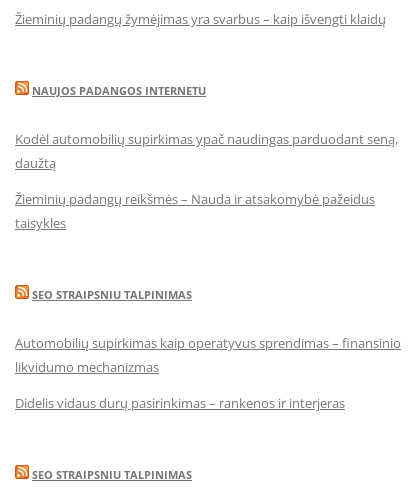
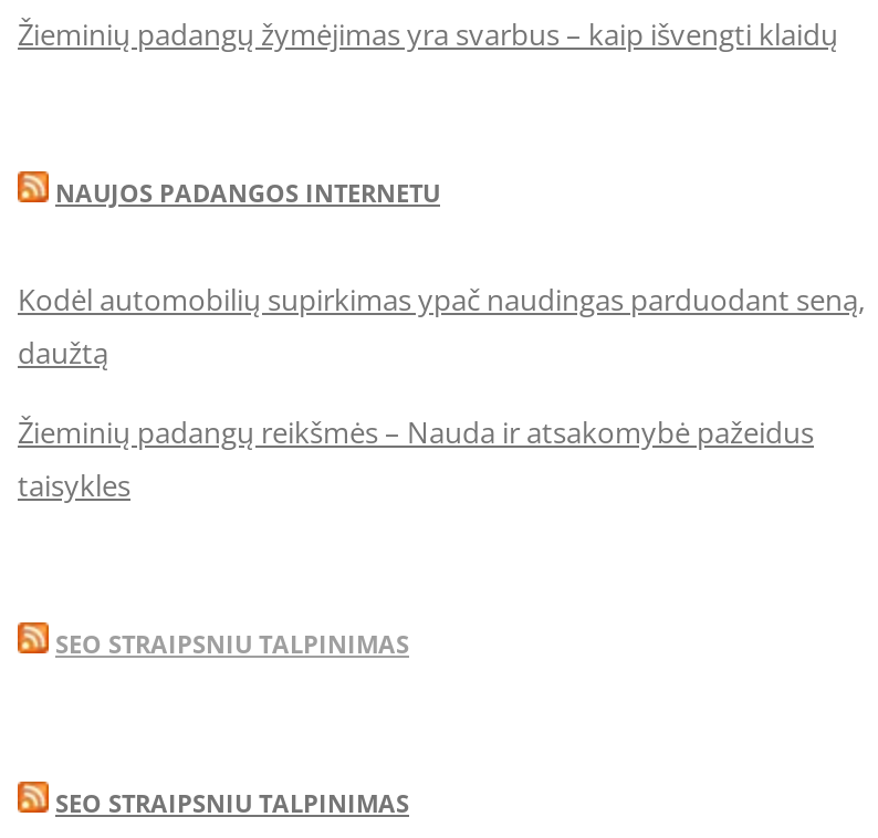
- Automobilių supirkimas kaip operatyvus sprendimas – finansinio
- likvidumo mechanizmas
- Didelis vidaus durų pasirinkimas – rankenos ir interjeras
